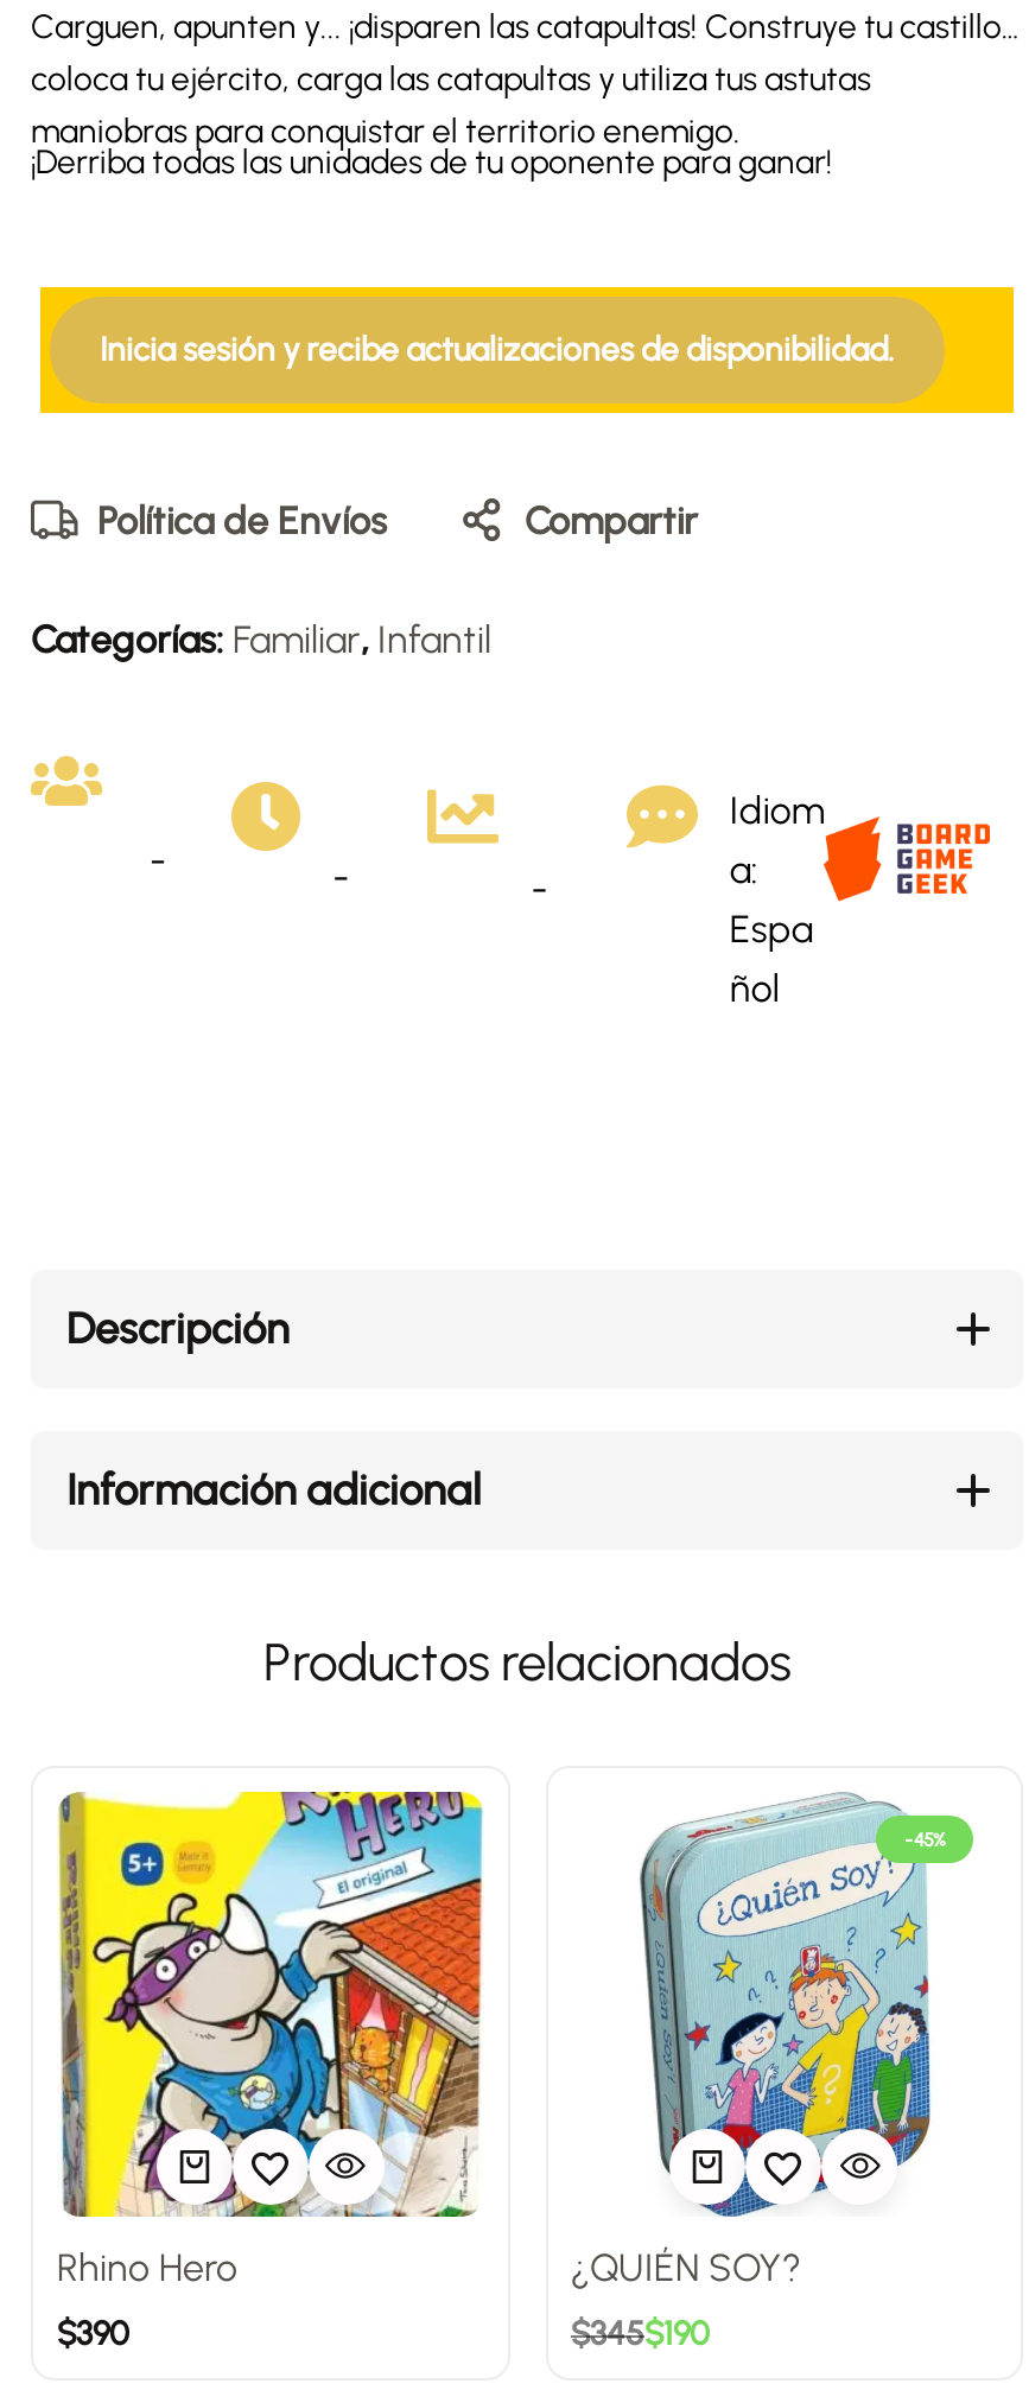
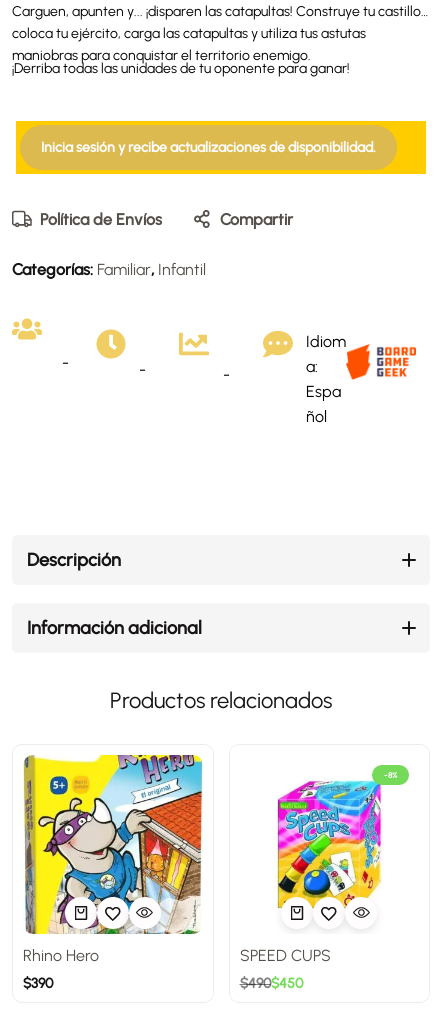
- [image]
- -45%
+ [image]
+ -8%

- ¿QUIÉN SOY?
+ SPEED CUPS

- $345$190
+ $490$450
